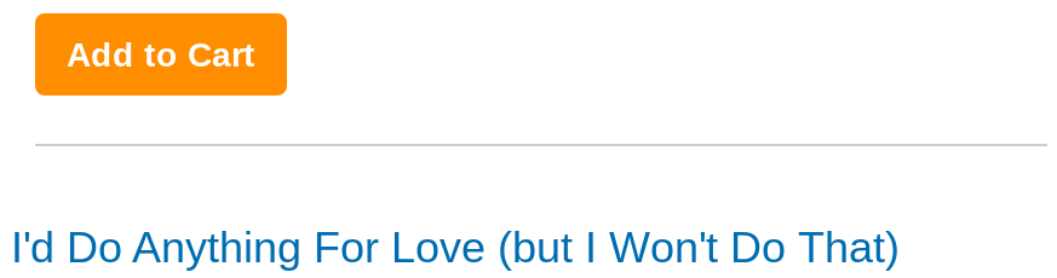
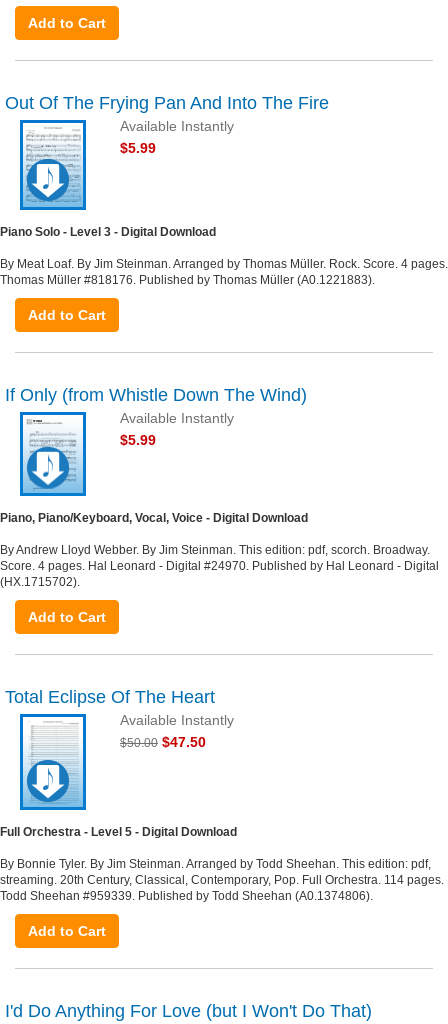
+ Piano Solo - Level 3 - Digital Download
+ By Meat Loaf. By Jim Steinman. Arranged by Thomas Müller. Rock. Score. 4 pages.
+ Thomas Müller #818176. Published by Thomas Müller (A0.1221883).
+ Add to Cart

+ Piano, Piano/Keyboard, Vocal, Voice - Digital Download
+ By Andrew Lloyd Webber. By Jim Steinman. This edition: pdf, scorch. Broadway.
+ Score. 4 pages. Hal Leonard - Digital #24970. Published by Hal Leonard - Digital
+ (HX.1715702).
+ Add to Cart

+ Full Orchestra - Level 5 - Digital Download
+ By Bonnie Tyler. By Jim Steinman. Arranged by Todd Sheehan. This edition: pdf,
+ streaming. 20th Century, Classical, Contemporary, Pop. Full Orchestra. 114 pages.
+ Todd Sheehan #959339. Published by Todd Sheehan (A0.1374806).
+ Add to Cart

+ [image]
+ Out Of The Frying Pan And Into The Fire
+ Available Instantly
+ $5.99

+ [image]
+ If Only (from Whistle Down The Wind)
+ Available Instantly
+ $5.99

+ [image]
+ Total Eclipse Of The Heart
+ Available Instantly
+ $50.00 $47.50
